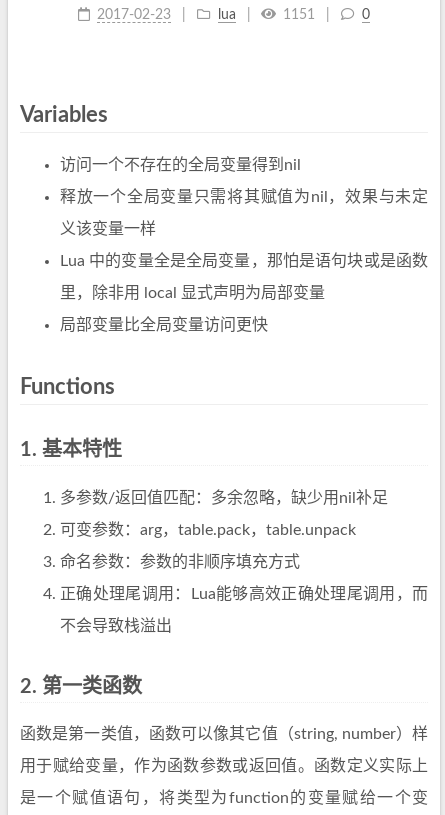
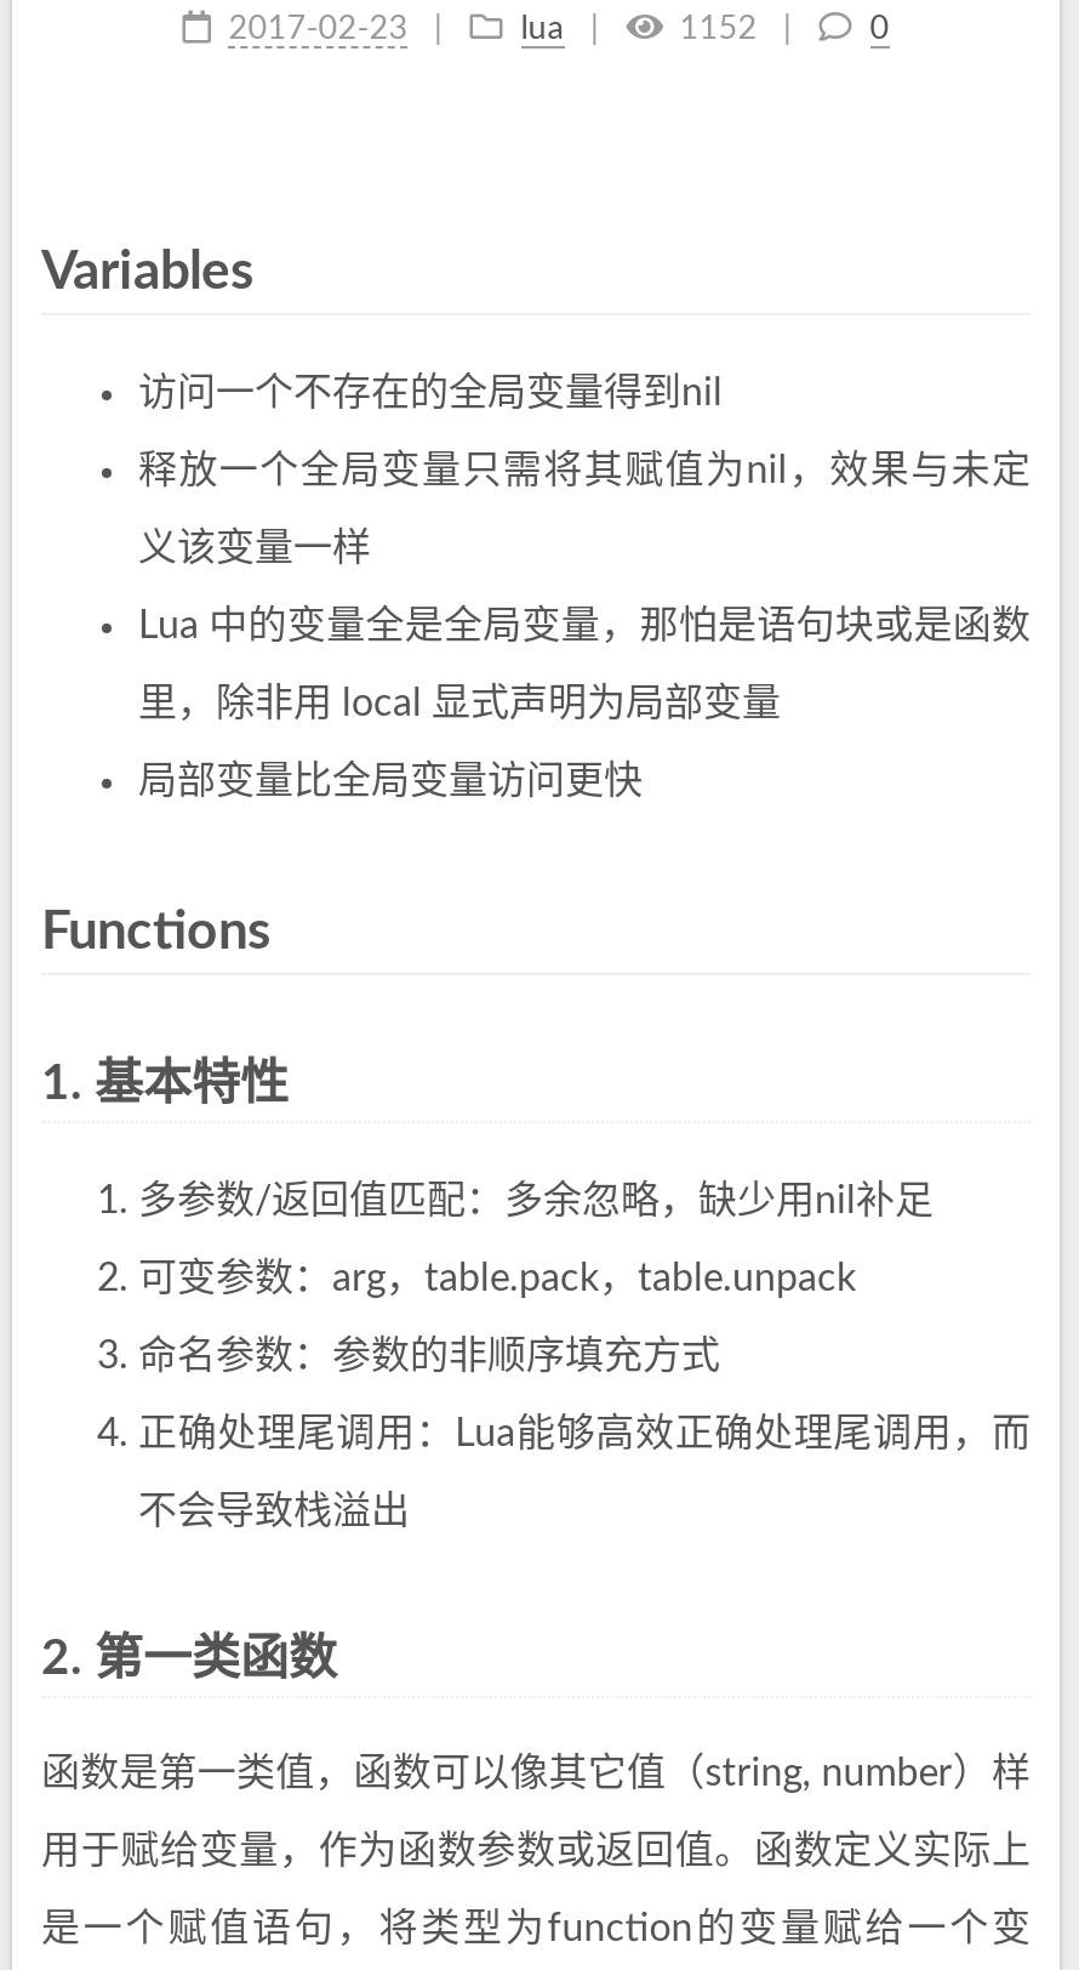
- 1151
+ 1152
